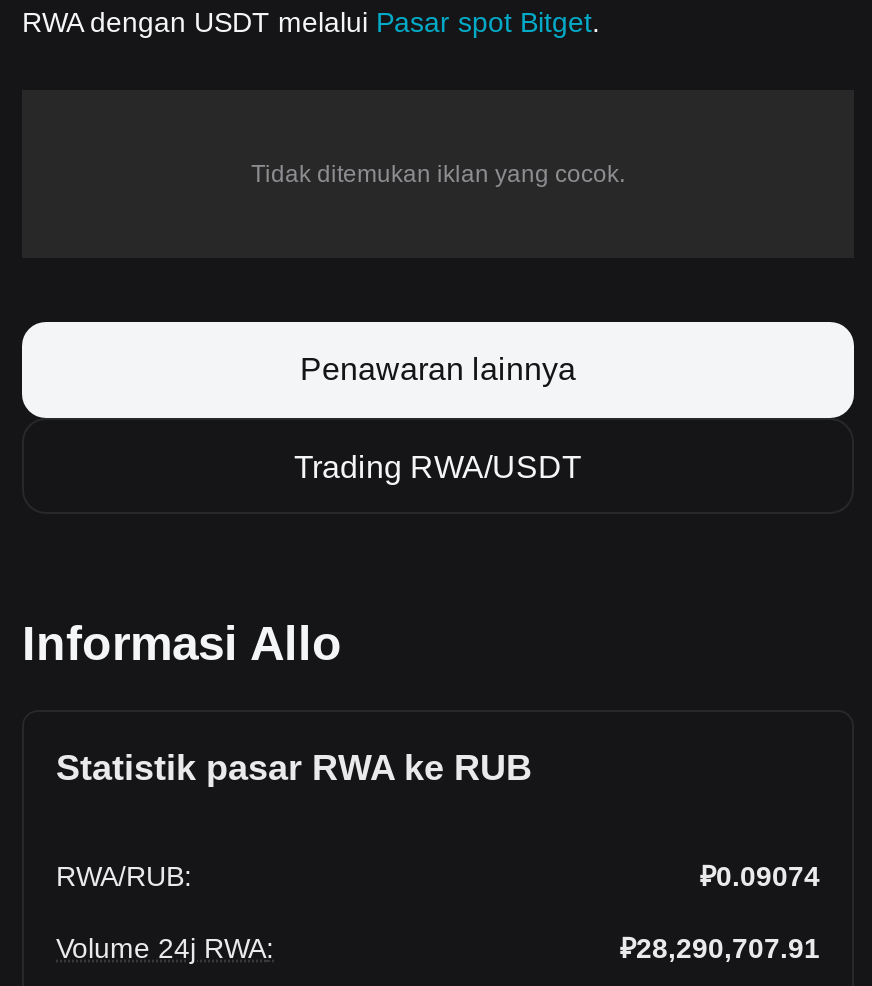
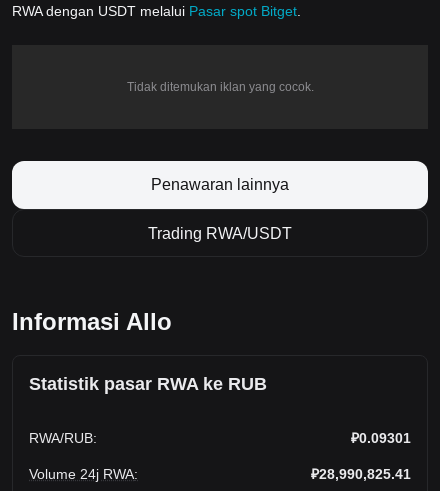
- ₽0.09074
+ ₽0.09301

- ₽28,290,707.91
+ ₽28,990,825.41
